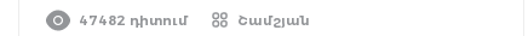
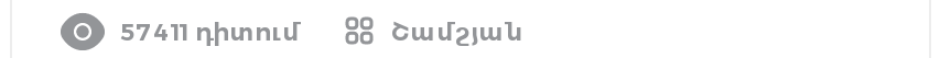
- 47482 դիտում
+ 57411 դիտում
